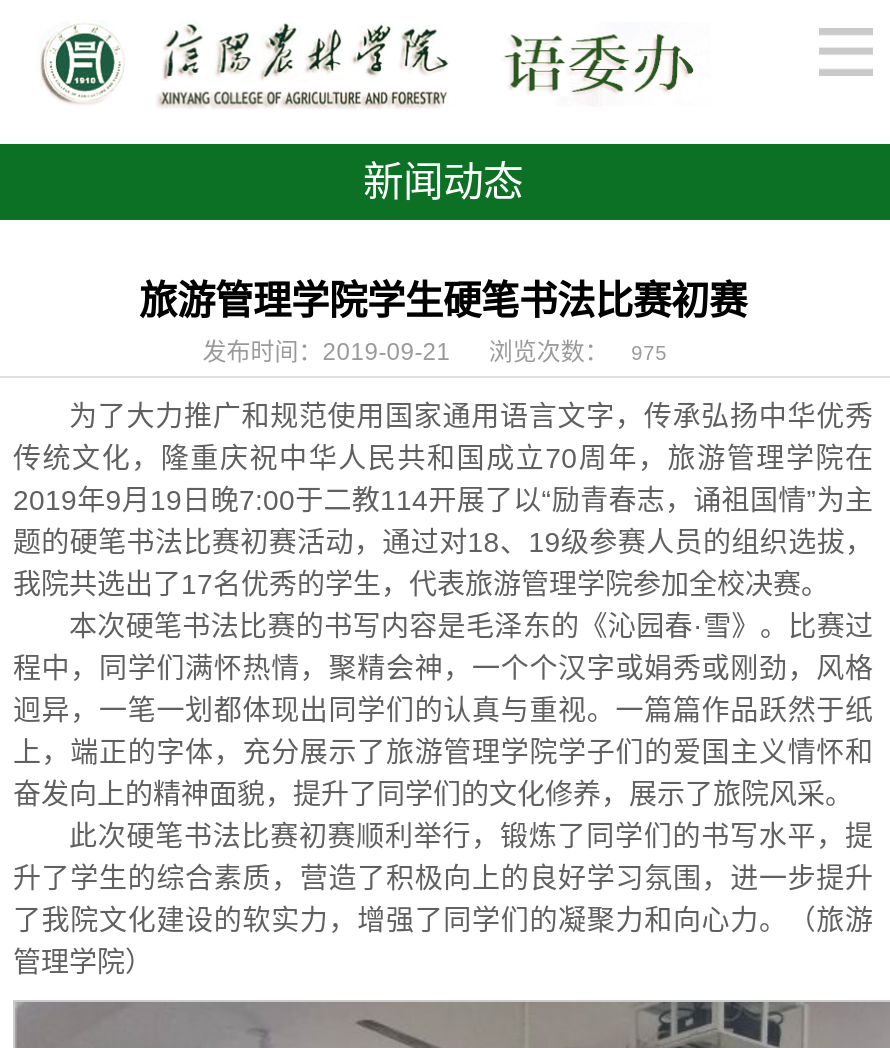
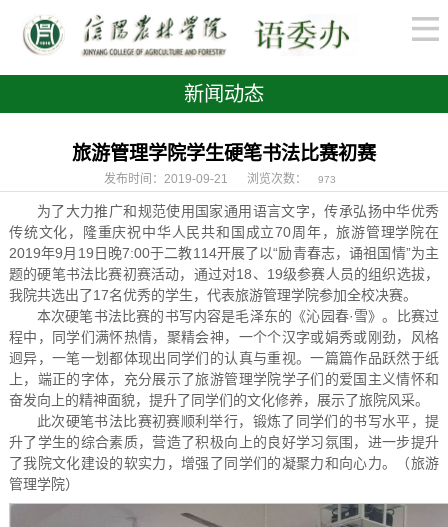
- 发布时间：2019-09-21 浏览次数： 975
+ 发布时间：2019-09-21 浏览次数： 973
